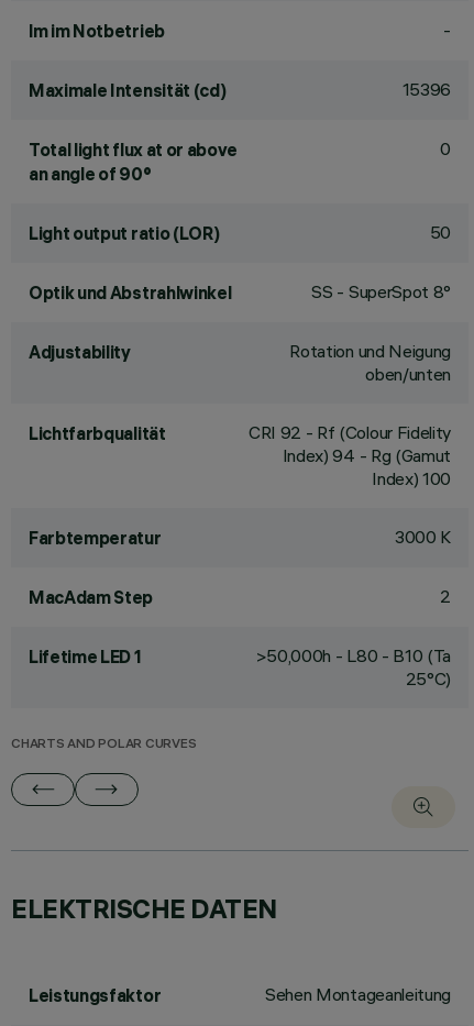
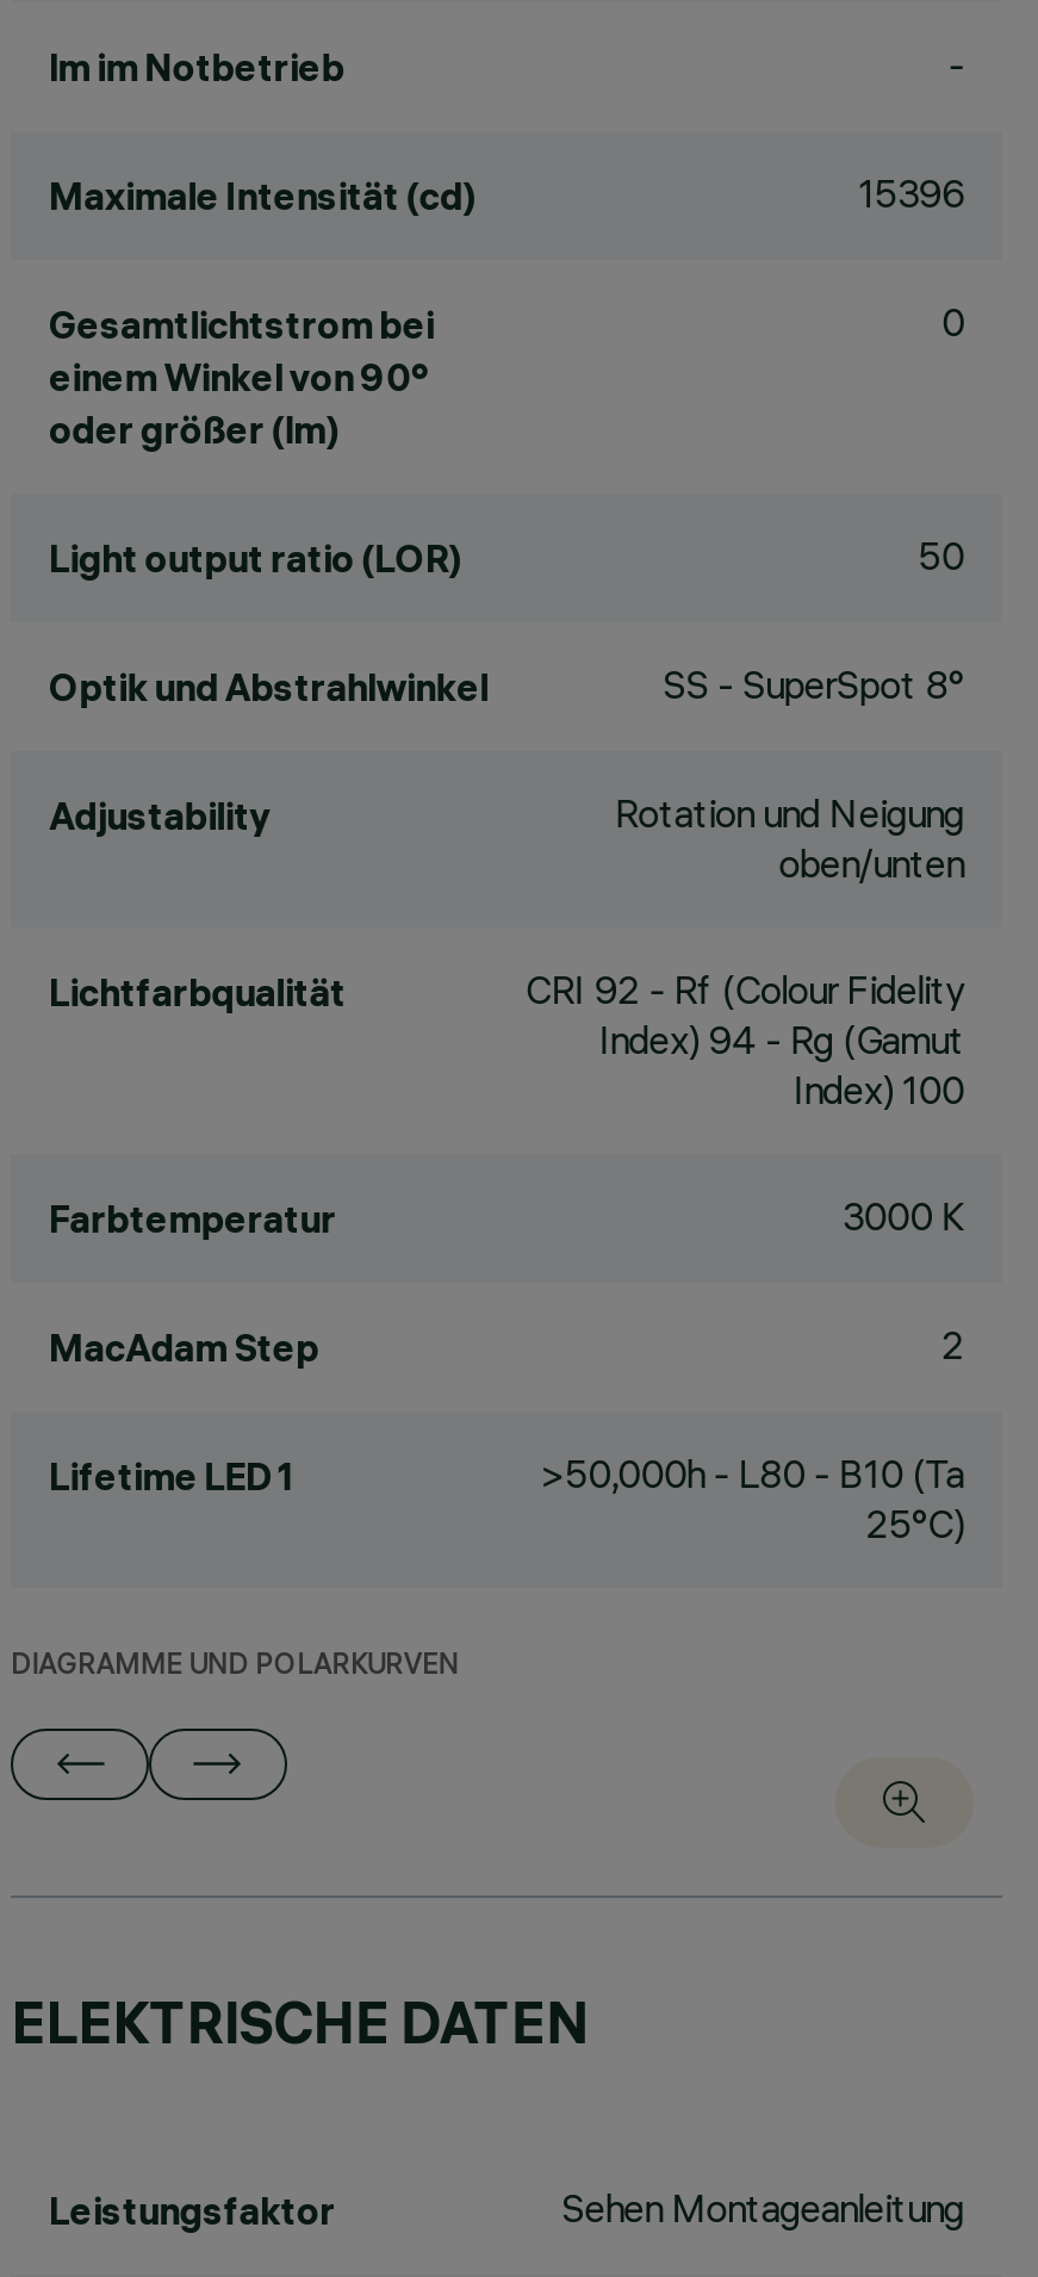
- Total light flux at or above
- an angle of 90°
+ Gesamtlichtstrom bei
+ einem Winkel von 90°
+ oder größer (lm)

- CHARTS AND POLAR CURVES
+ DIAGRAMME UND POLARKURVEN
